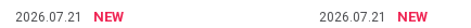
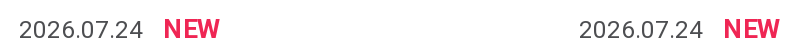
- 2026.07.21 NEW
+ 2026.07.24 NEW

- 2026.07.21 NEW
+ 2026.07.24 NEW
